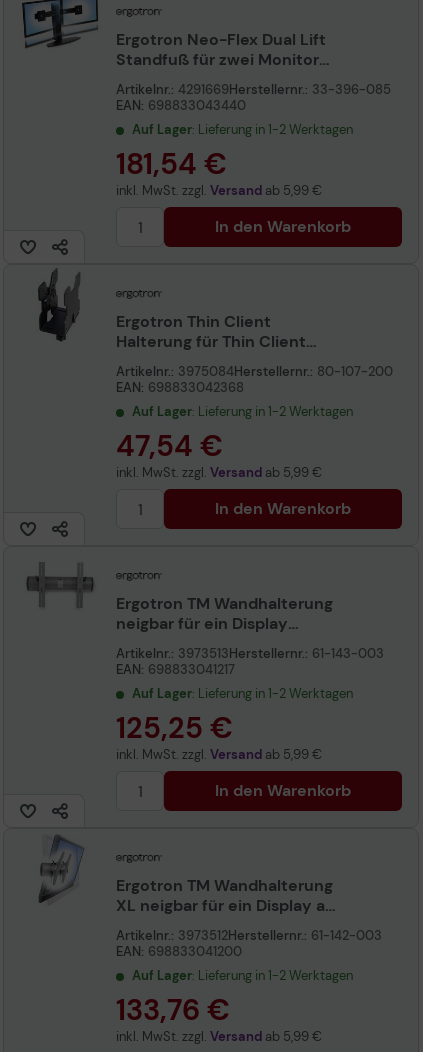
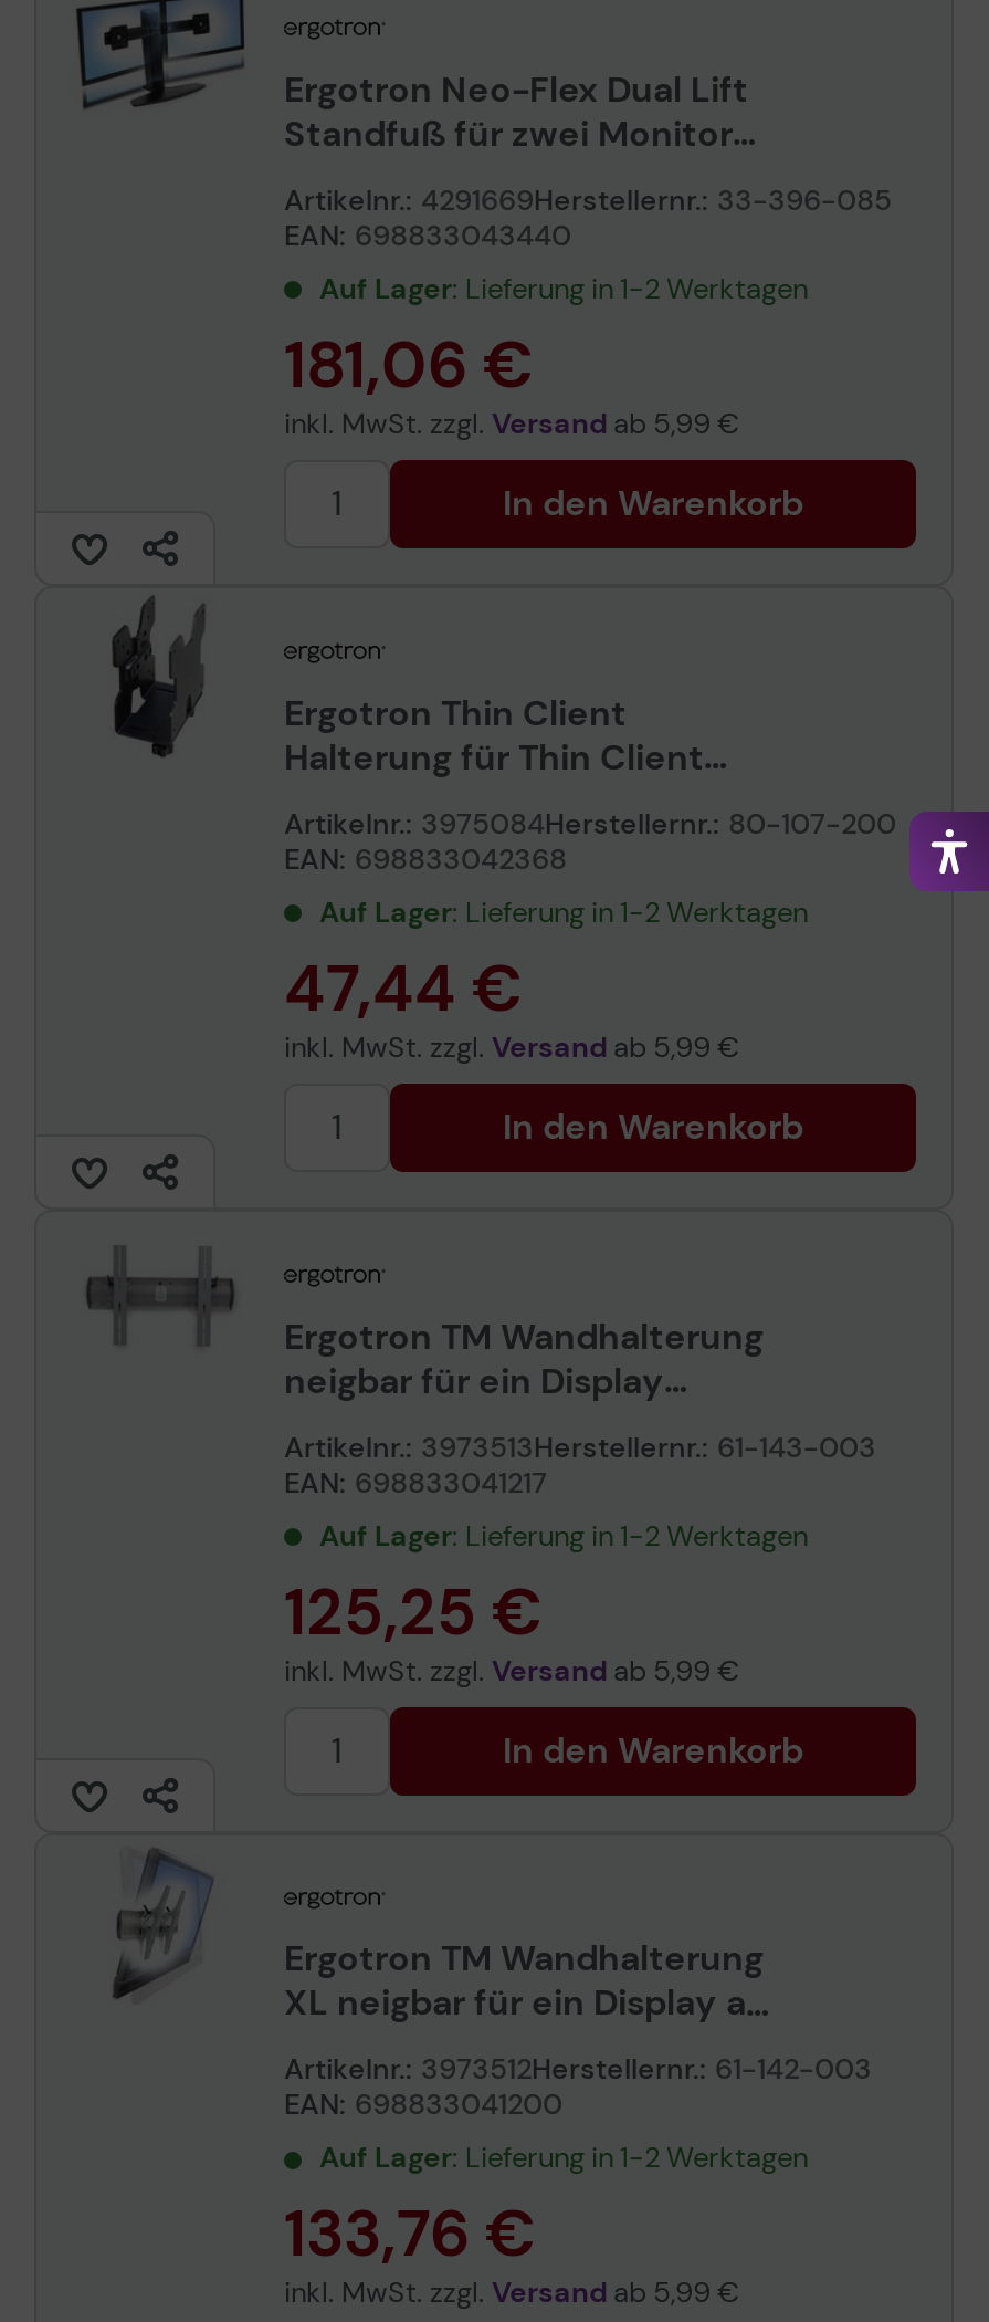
- 181,54 €
+ 181,06 €

+ [image]

- 47,54 €
+ 47,44 €
